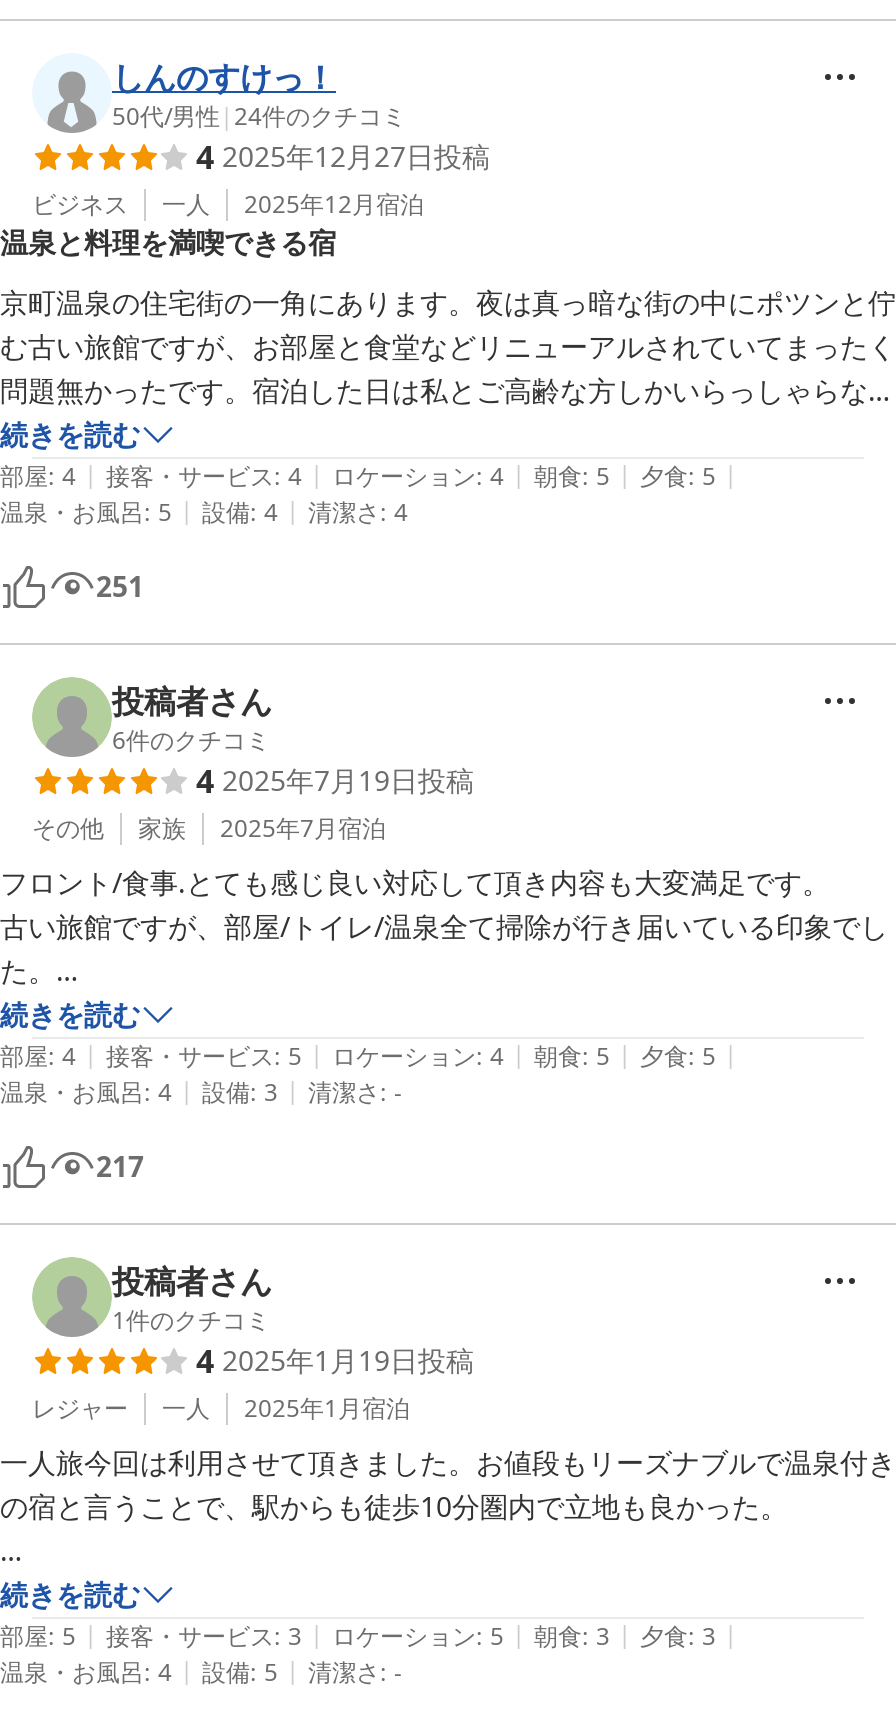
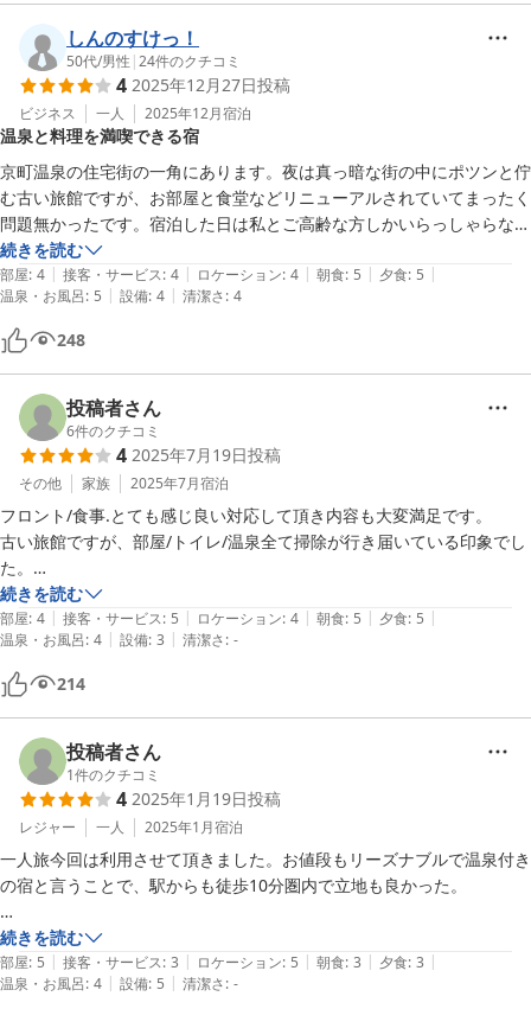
- 251
+ 248

- 217
+ 214
